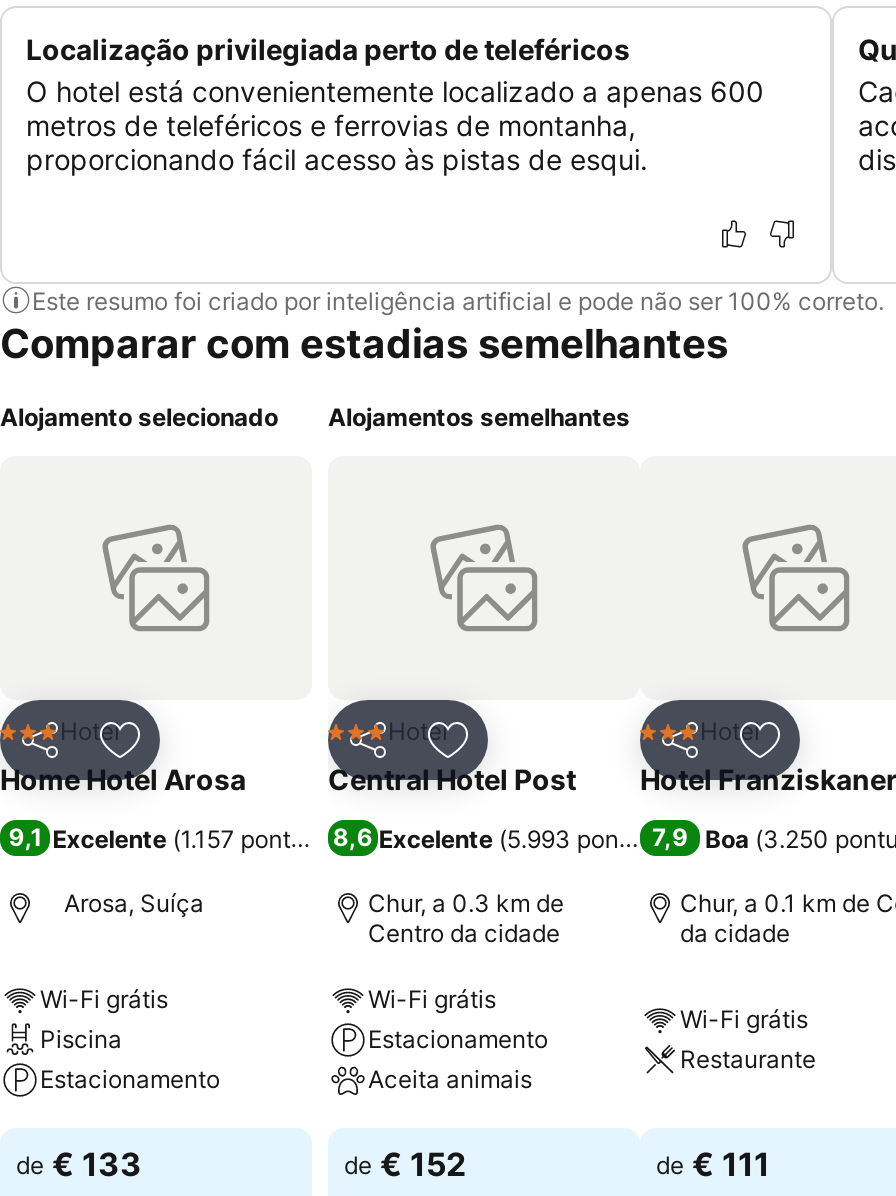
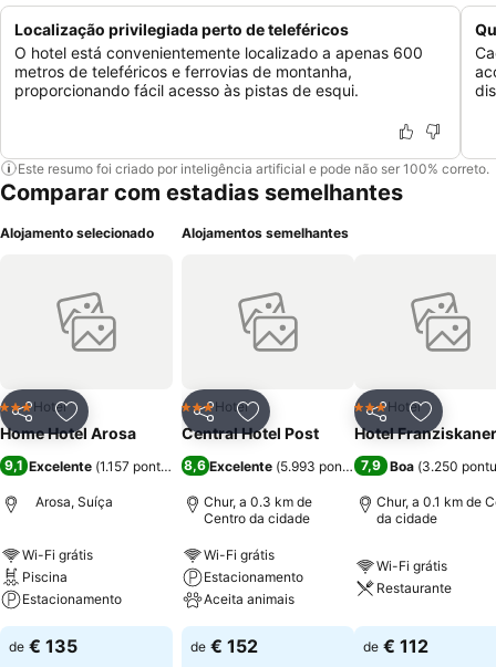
- de € 133
+ de € 135

- de € 111
+ de € 112
